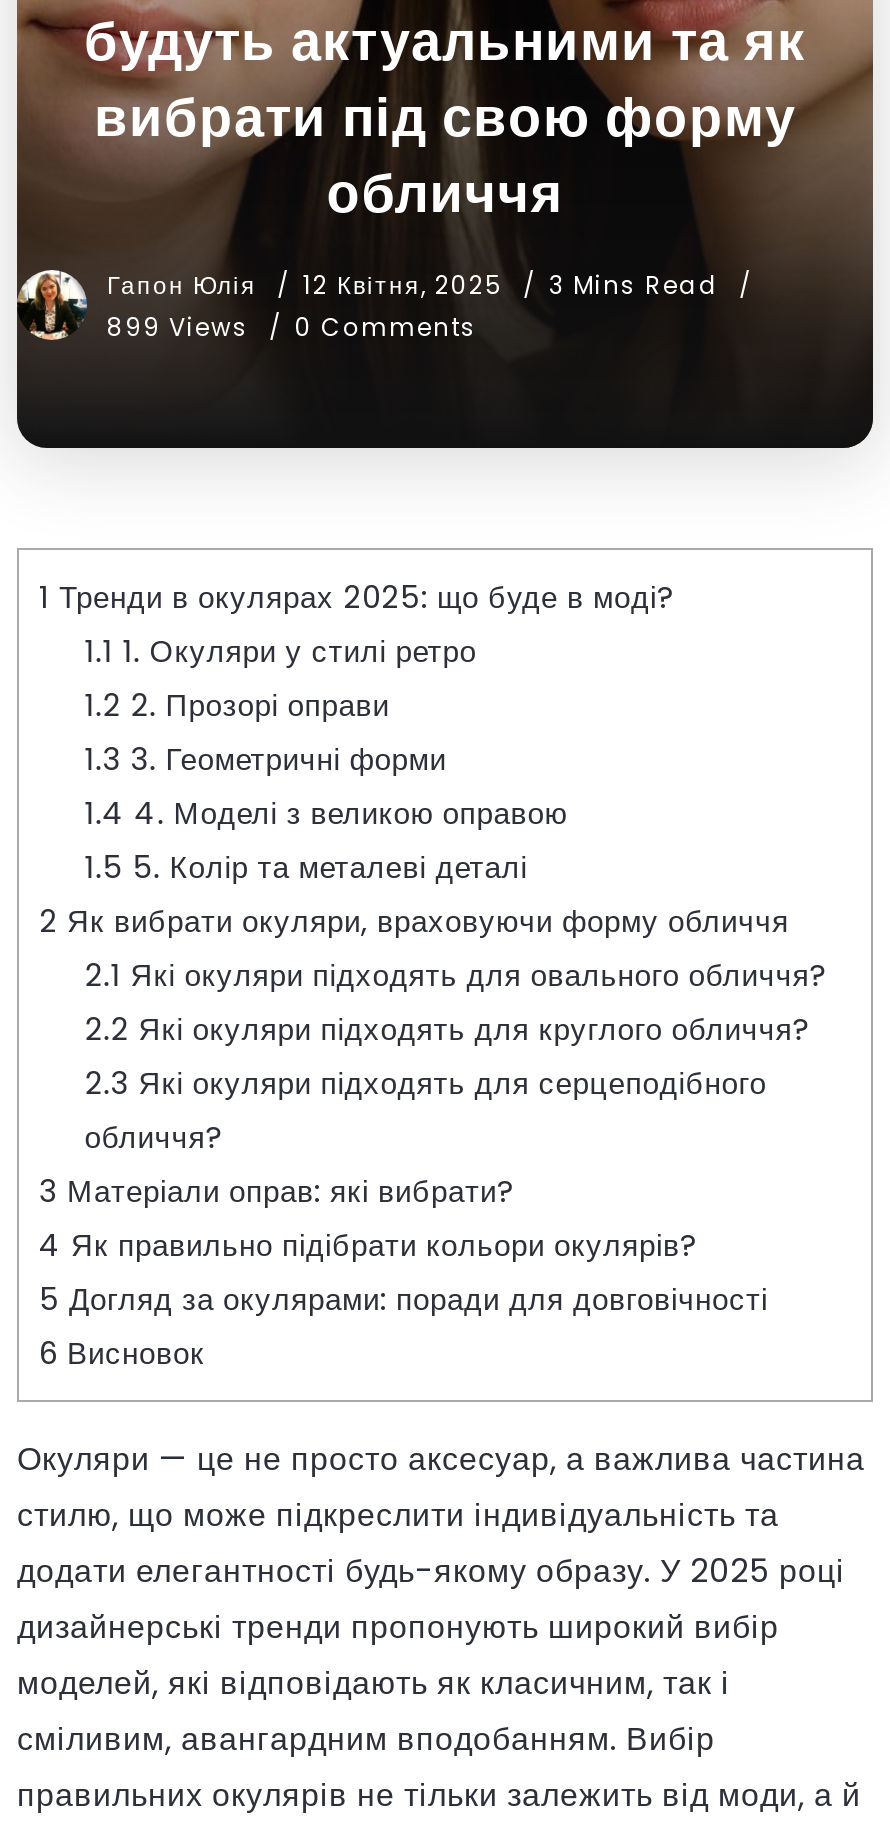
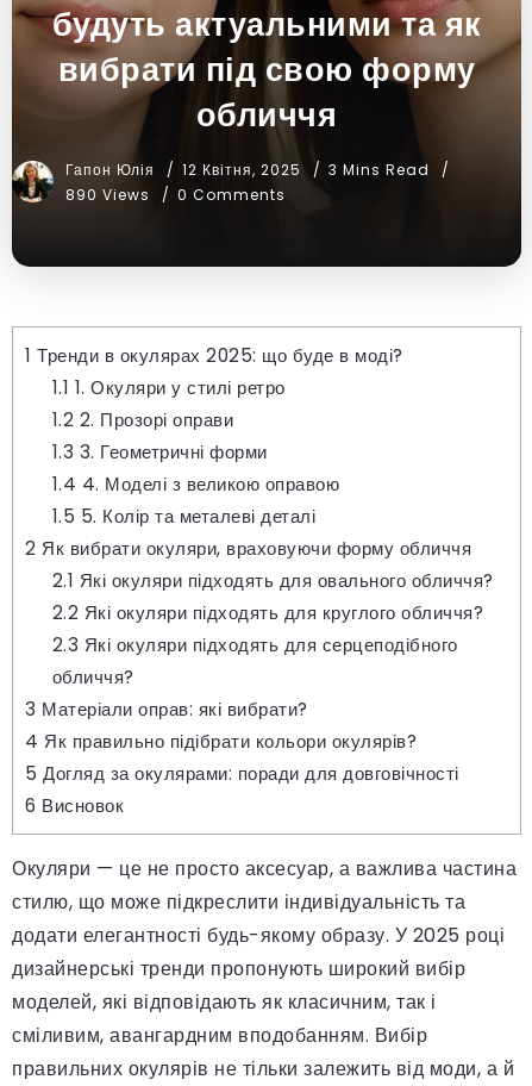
- 899 Views 0 Comments
+ 890 Views 0 Comments
